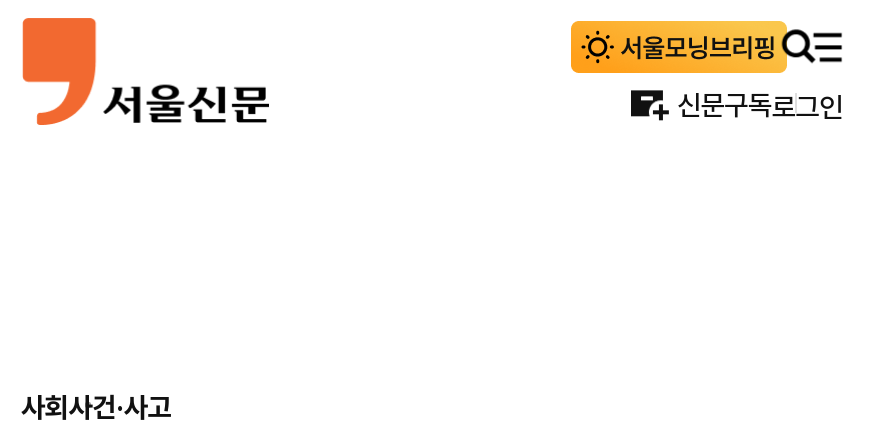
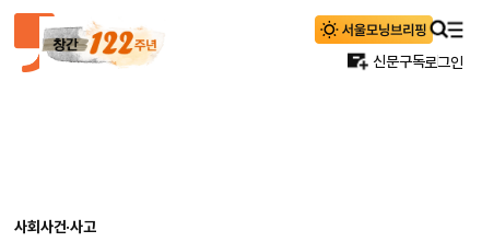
- [image]
+ [image]
